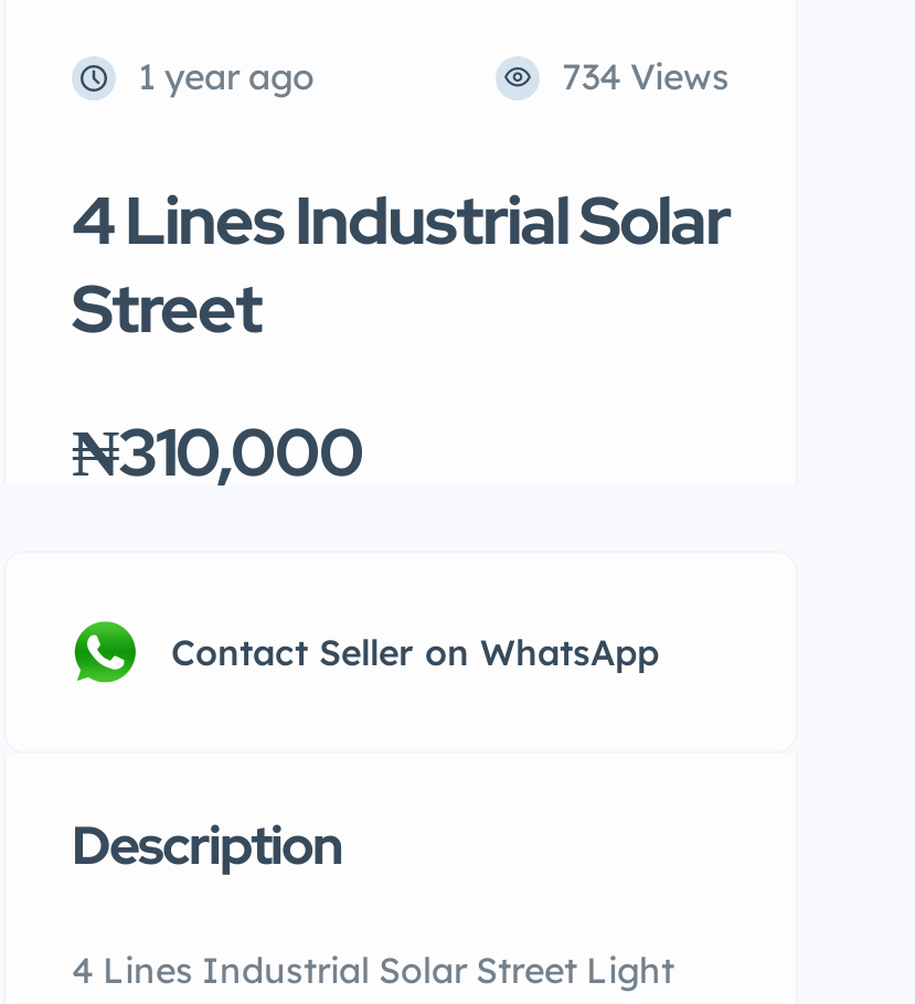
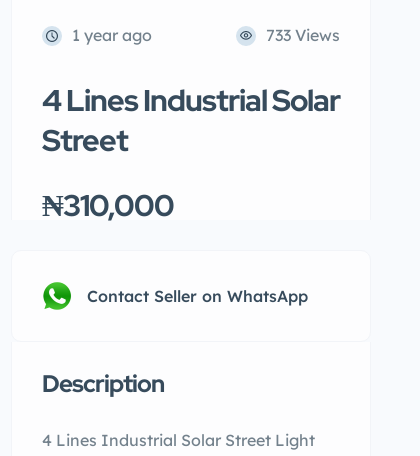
- 734 Views
+ 733 Views
